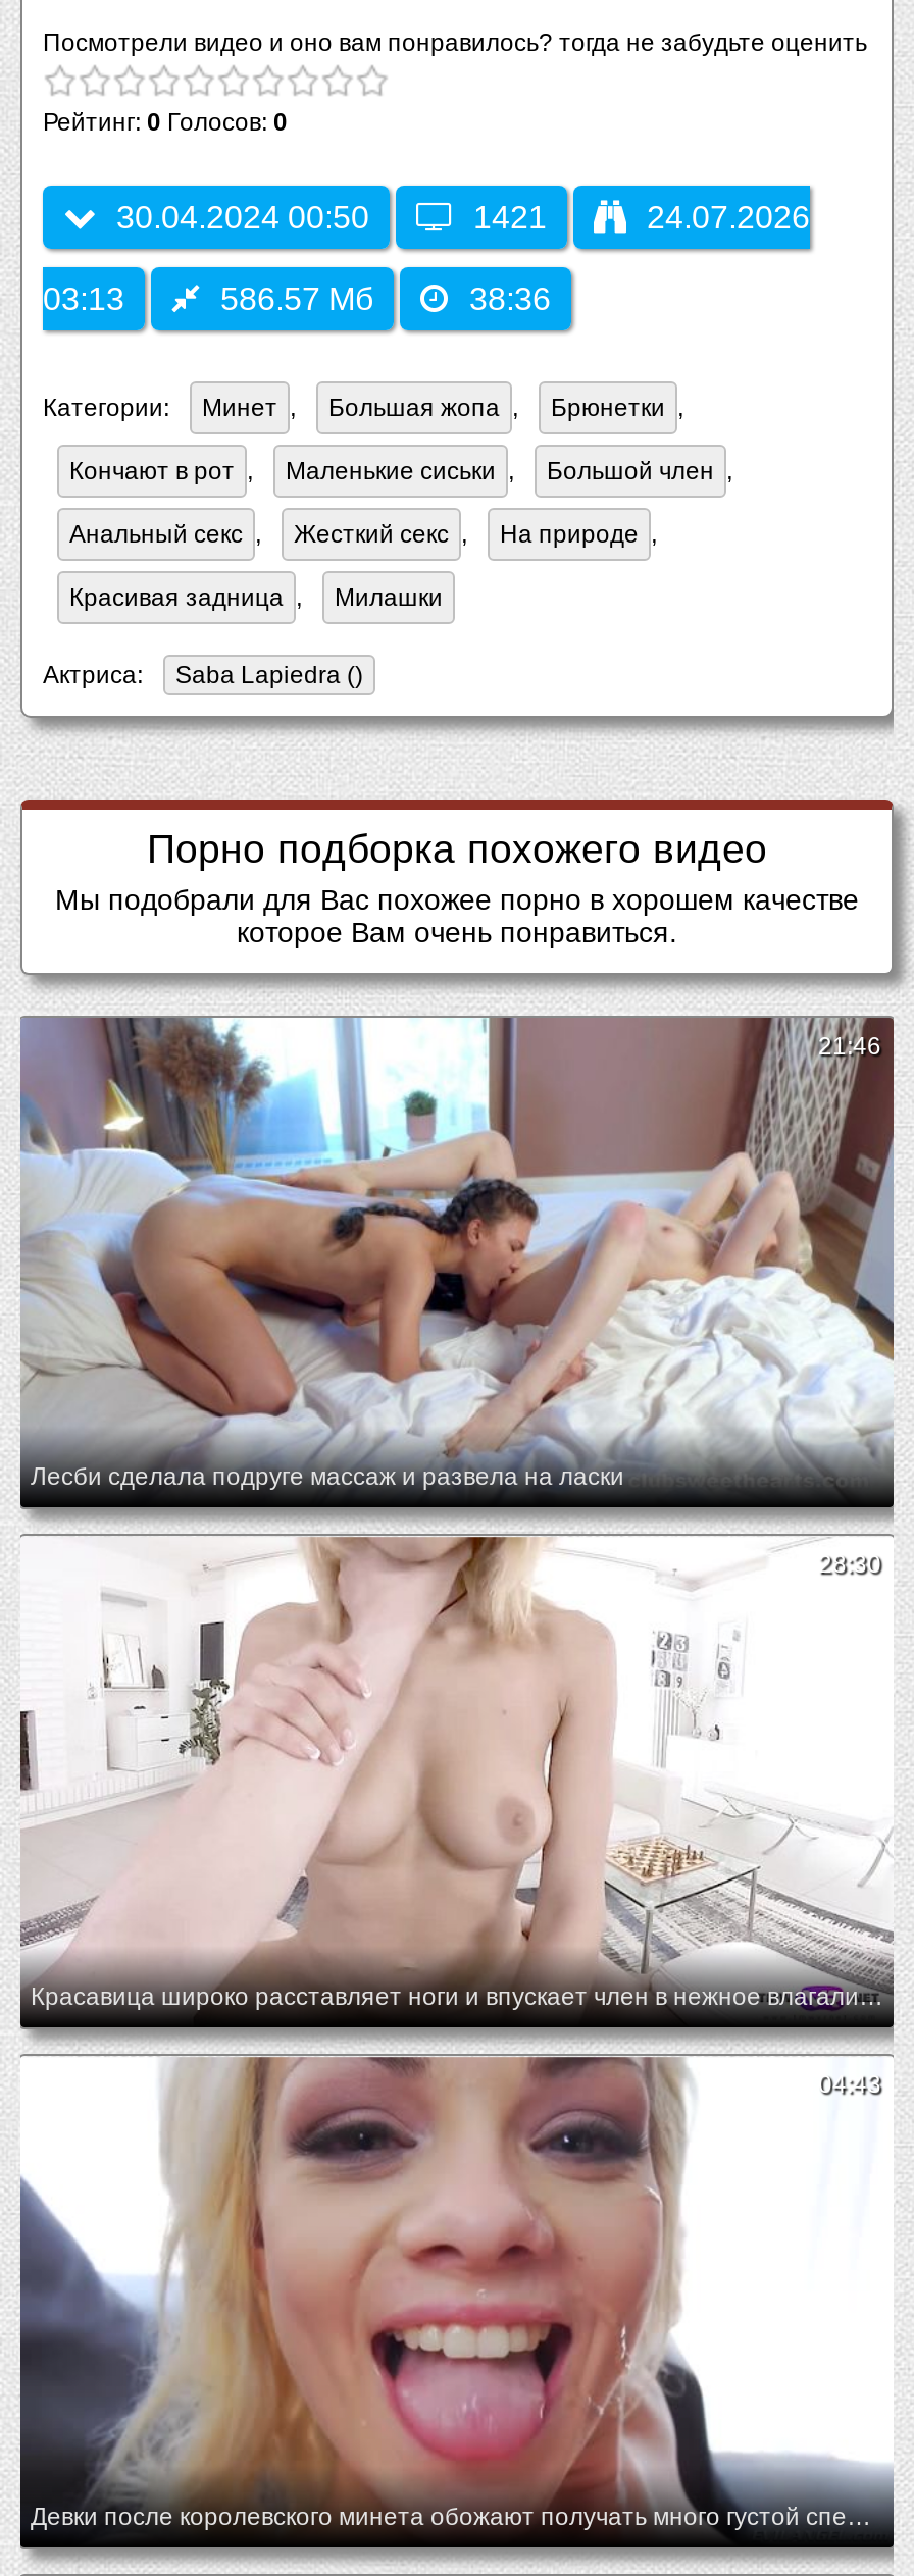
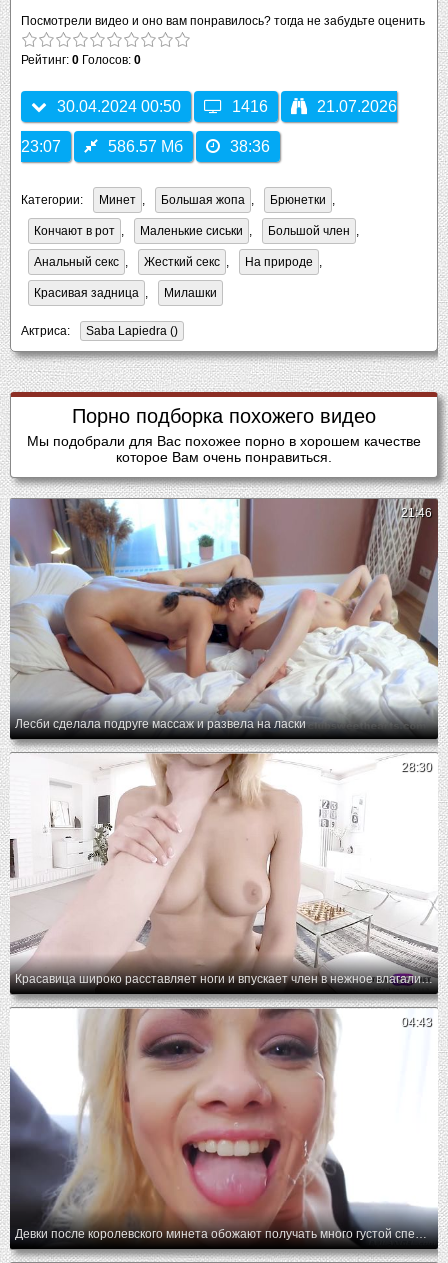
- 1421
+ 1416

- 24.07.2026
+ 21.07.2026

- 03:13
+ 23:07
